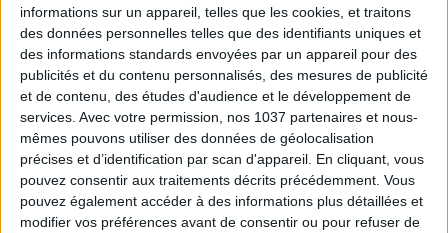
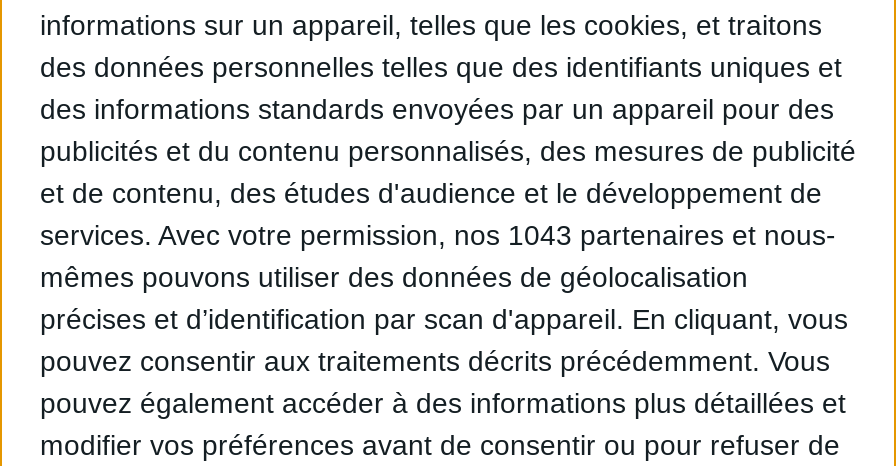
- services. Avec votre permission, nos 1037 partenaires et nous-
+ services. Avec votre permission, nos 1043 partenaires et nous-
